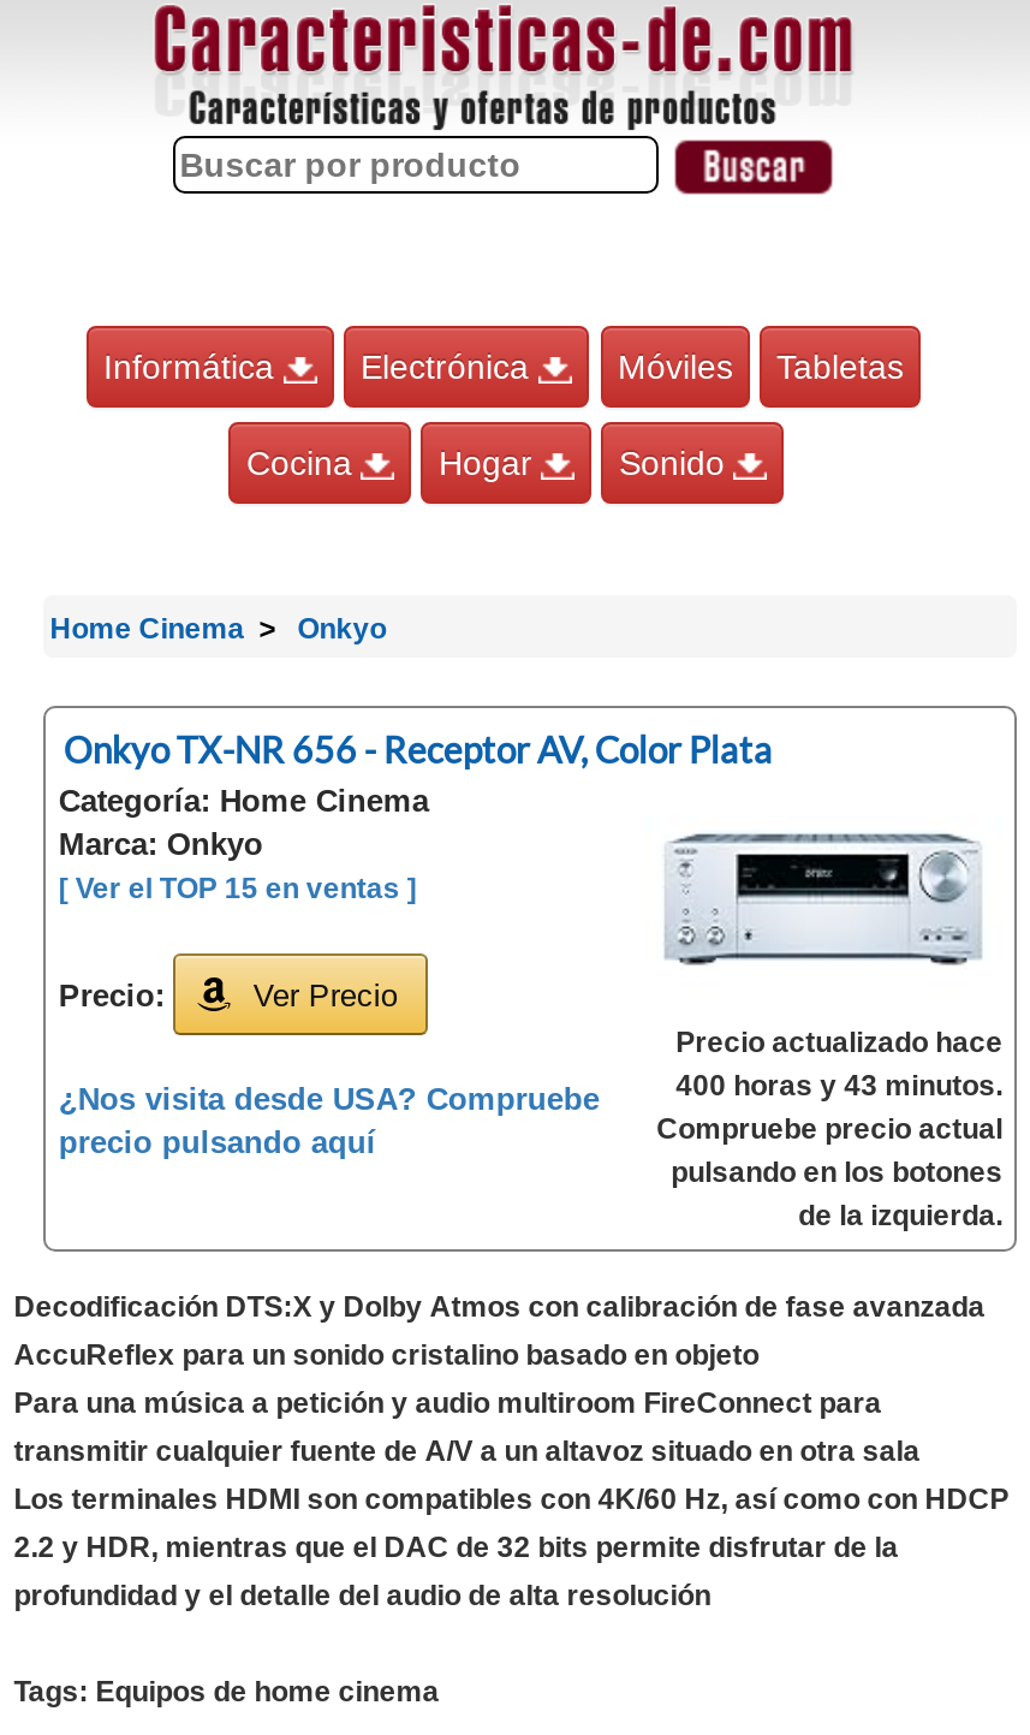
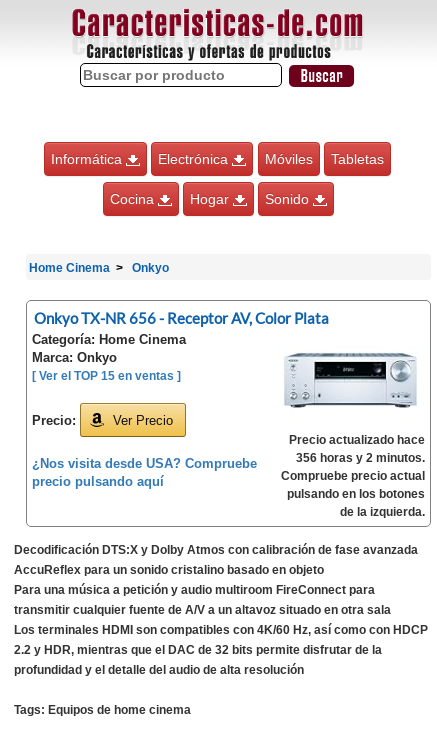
- 400 horas y 43 minutos.
+ 356 horas y 2 minutos.
